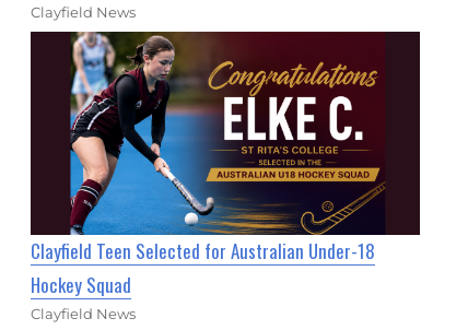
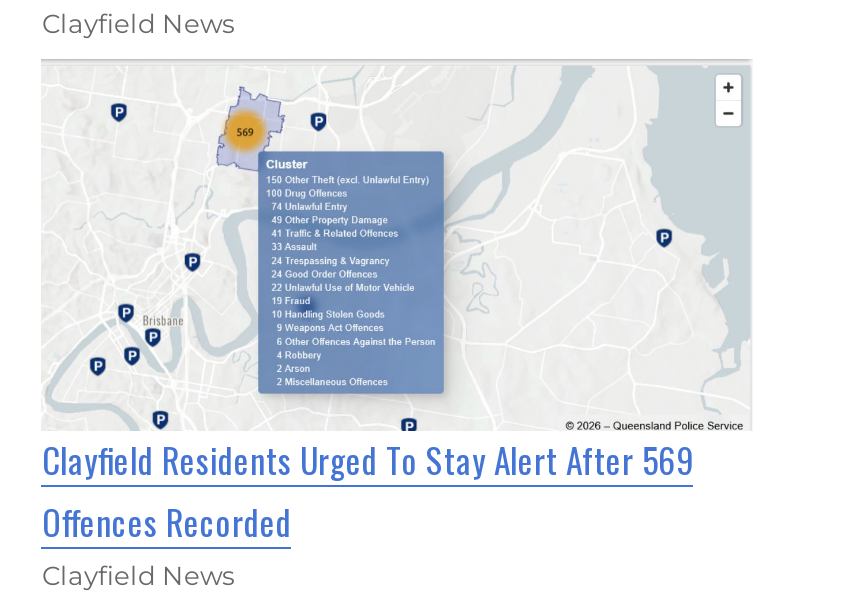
- [image]
- Clayfield Teen Selected for Australian Under-18
- Hockey Squad
+ [image]
+ Clayfield Residents Urged To Stay Alert After 569
+ Offences Recorded
